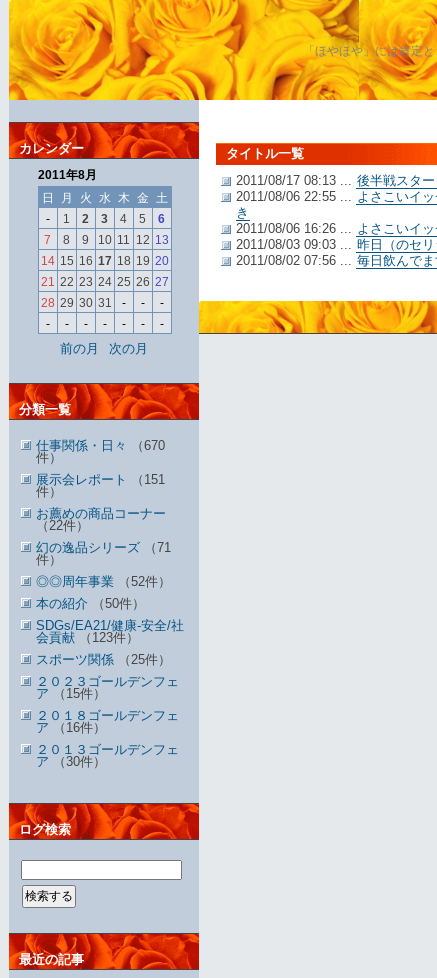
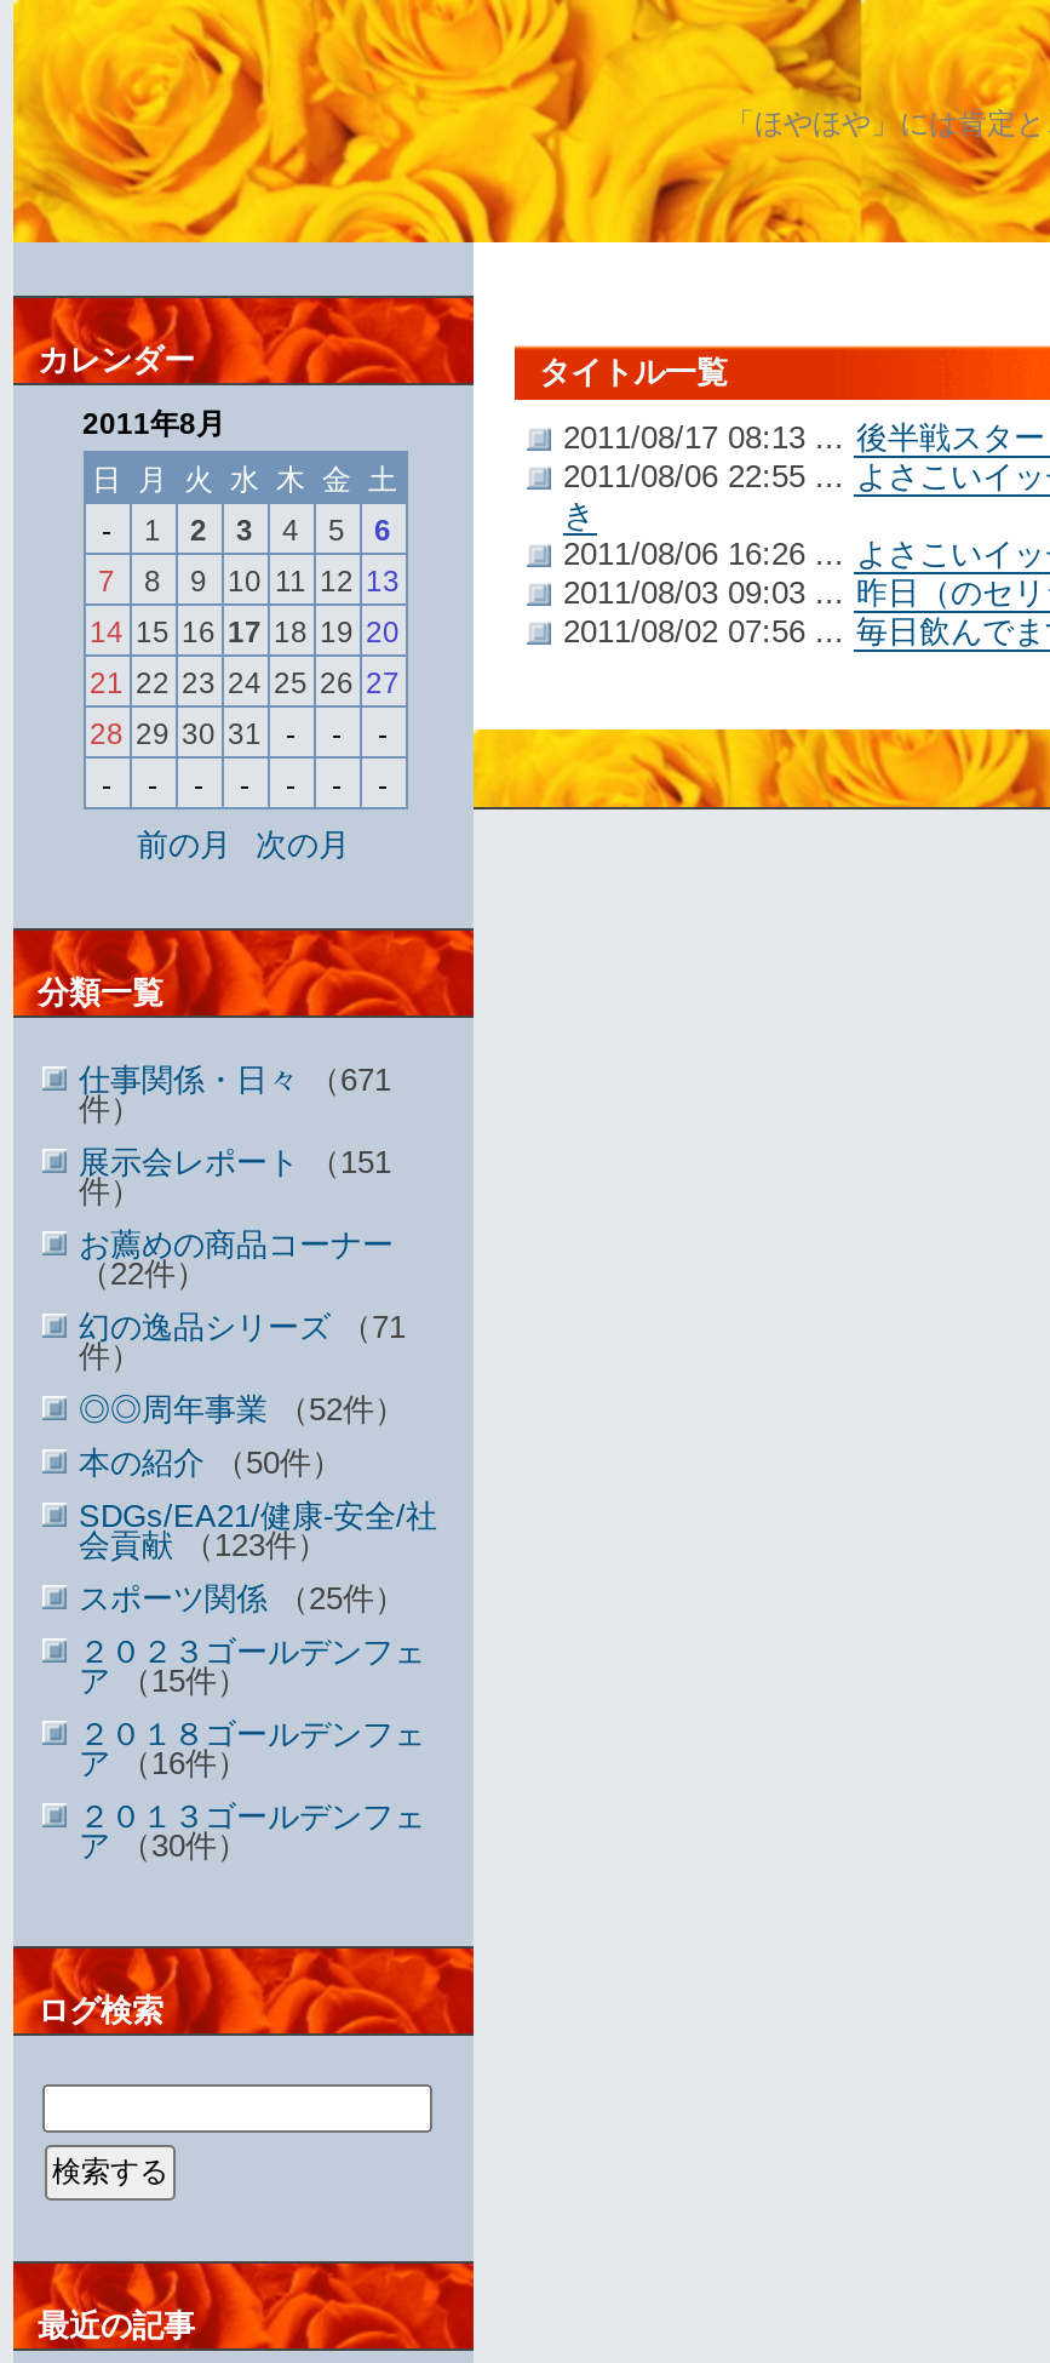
- 仕事関係・日々（670
+ 仕事関係・日々（671
